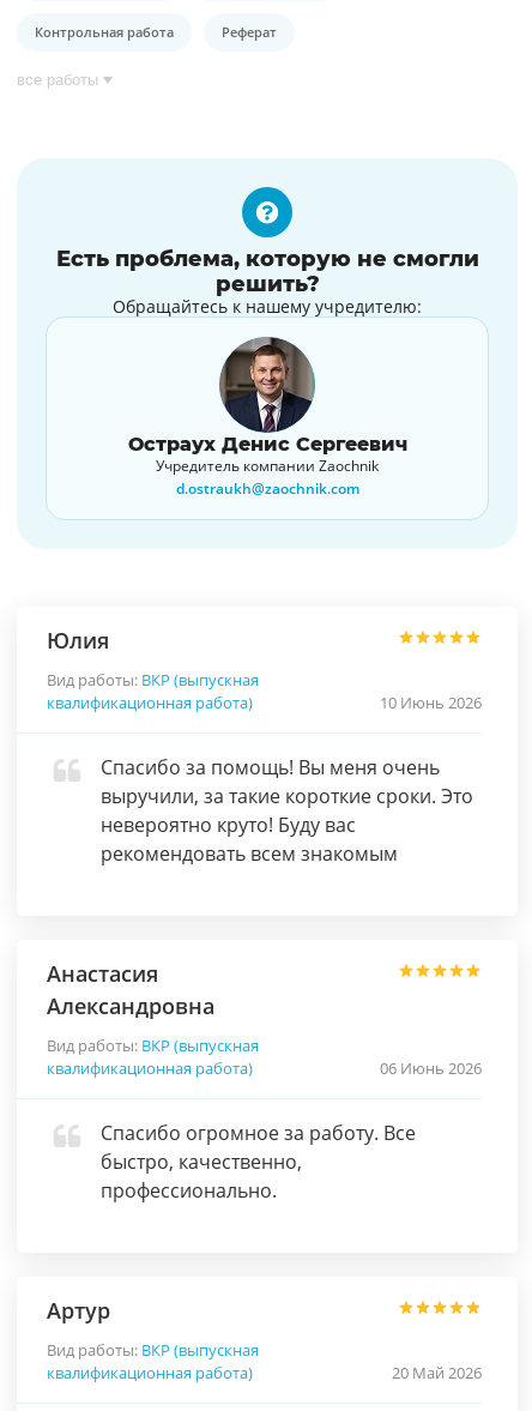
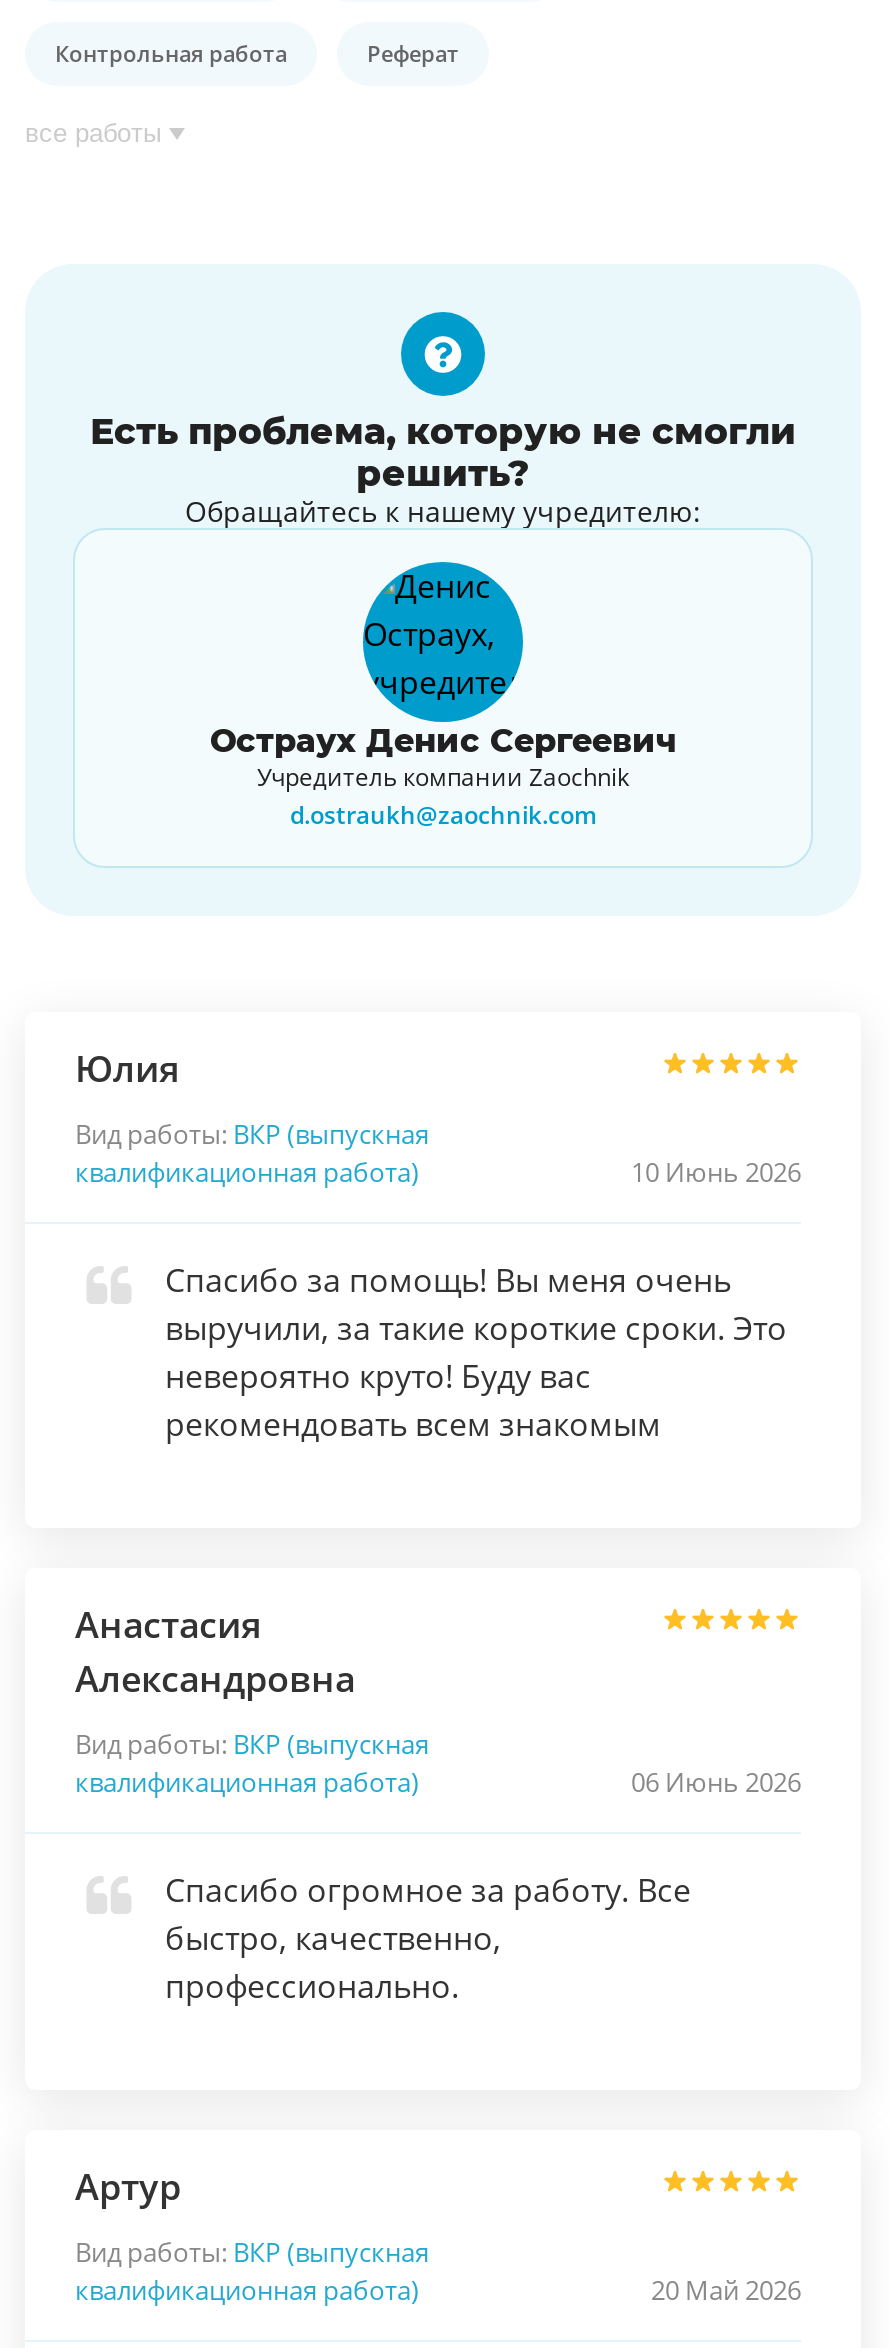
- [image]
+ [image]
